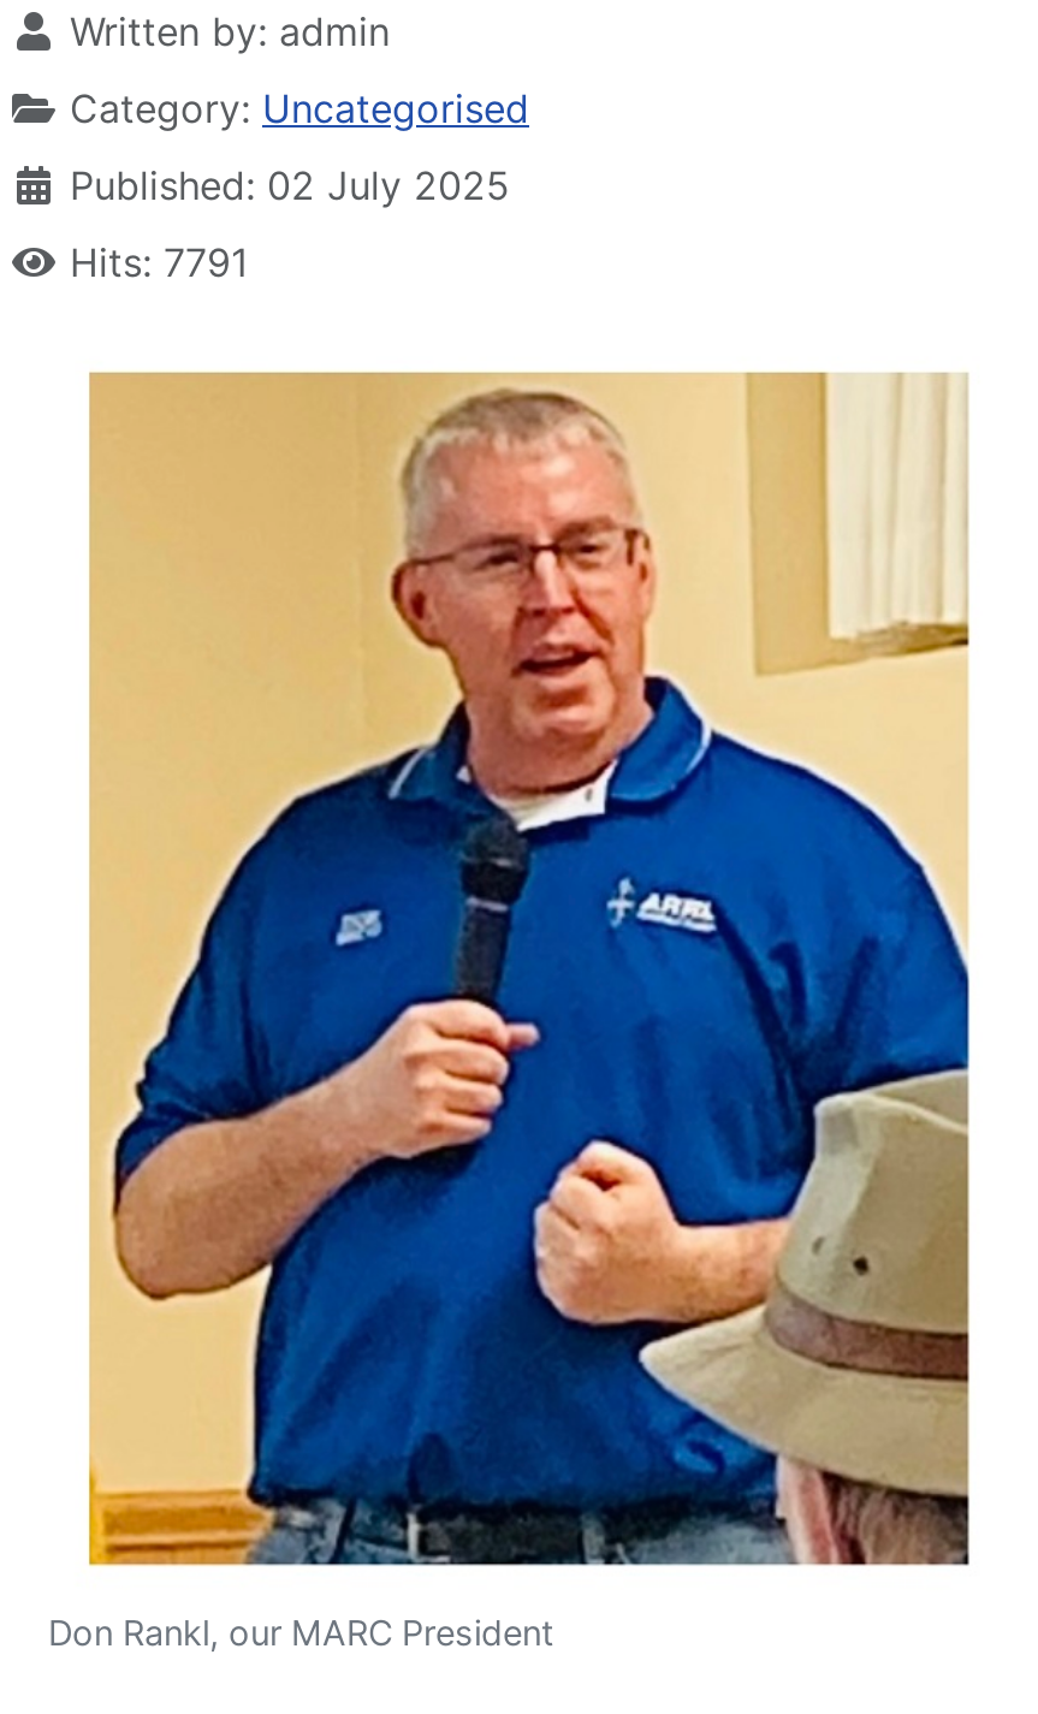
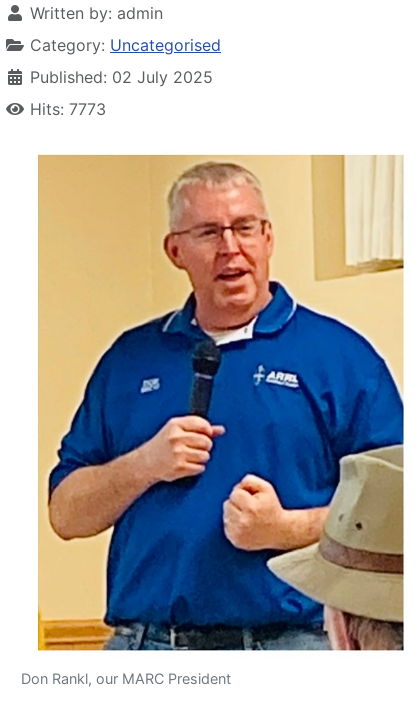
- Hits: 7791
+ Hits: 7773
